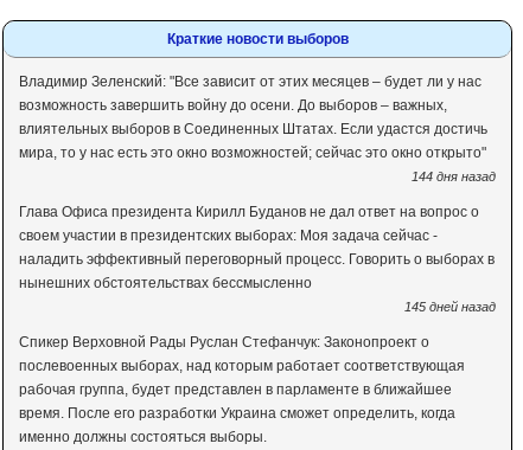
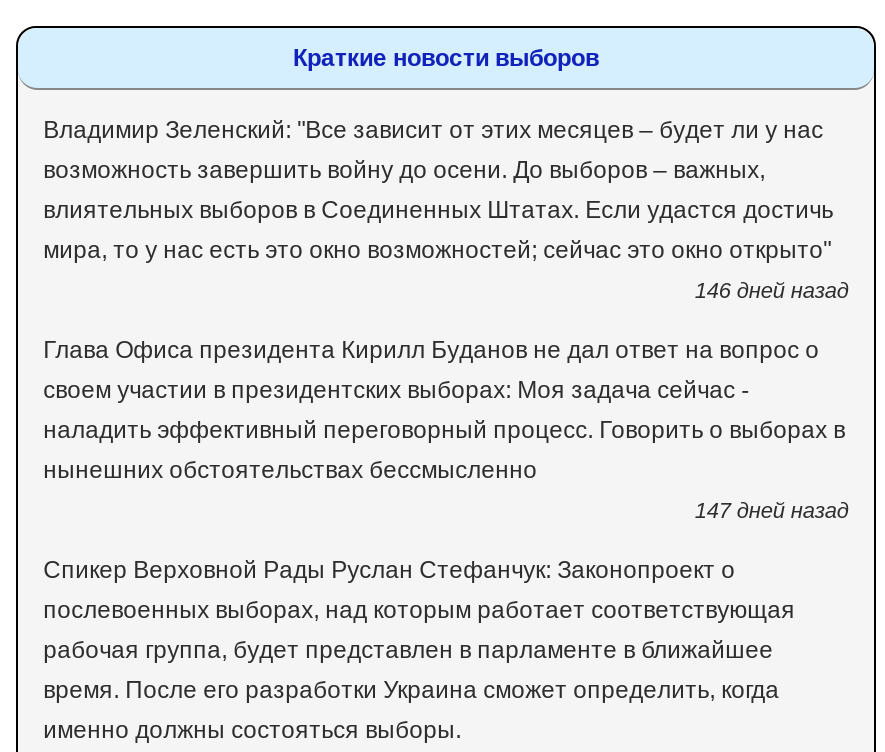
- 144 дня назад
+ 146 дней назад

- 145 дней назад
+ 147 дней назад
